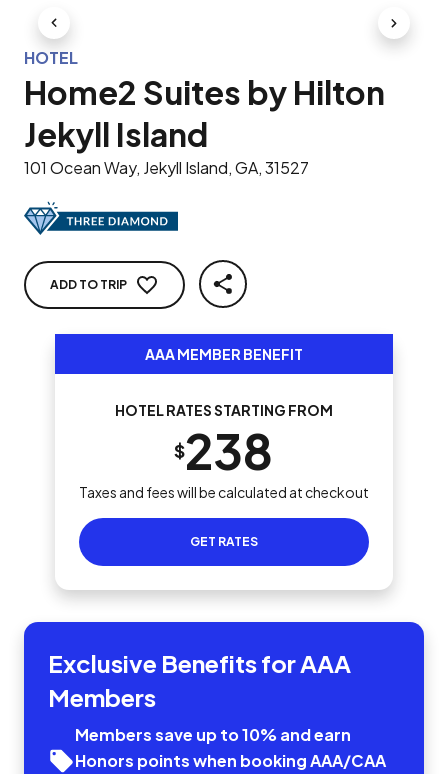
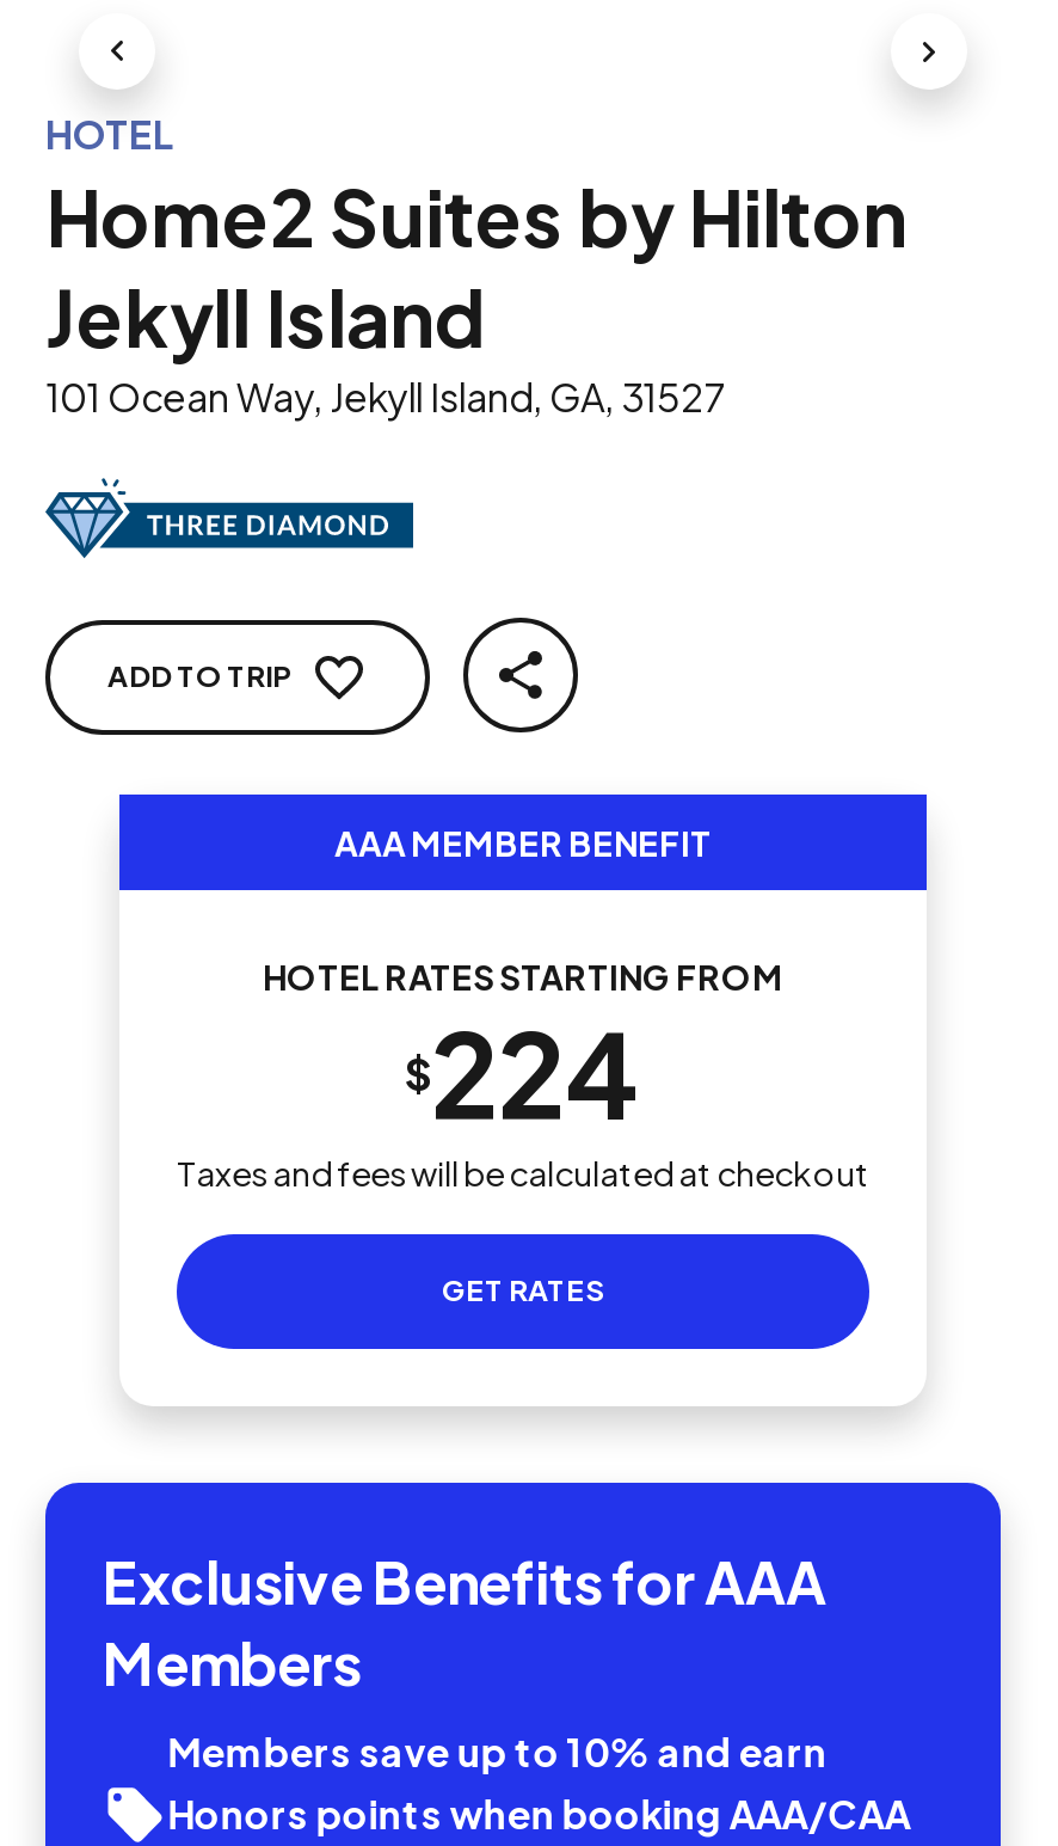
- $238
+ $224
